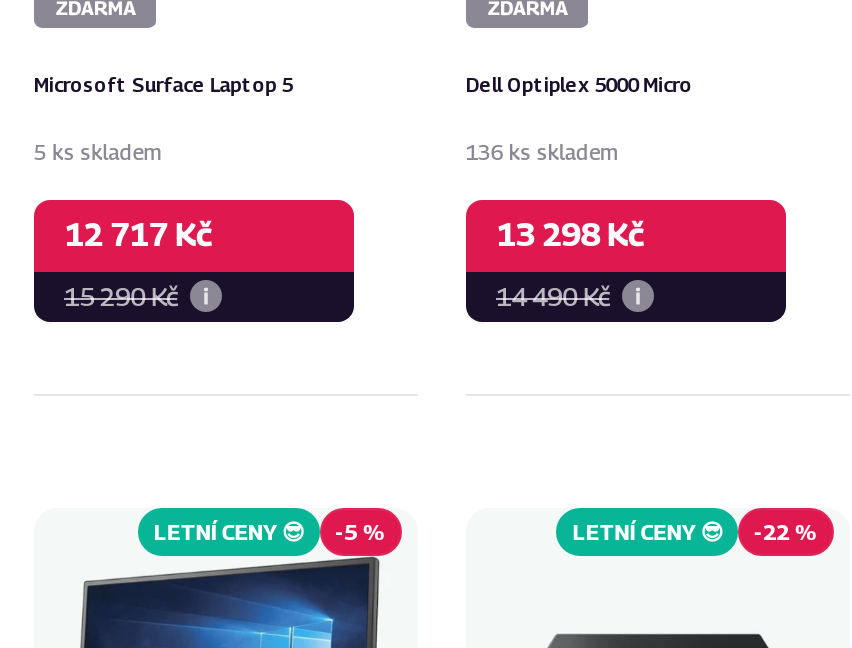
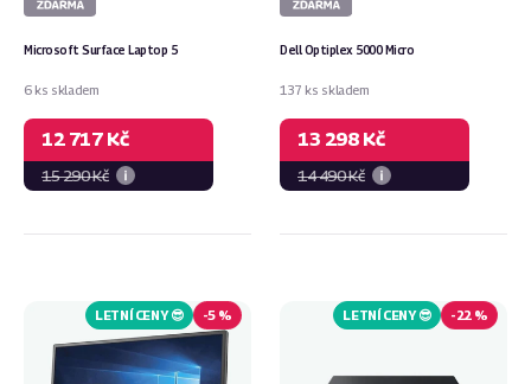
- 5 ks skladem
+ 6 ks skladem

- 136 ks skladem
+ 137 ks skladem
